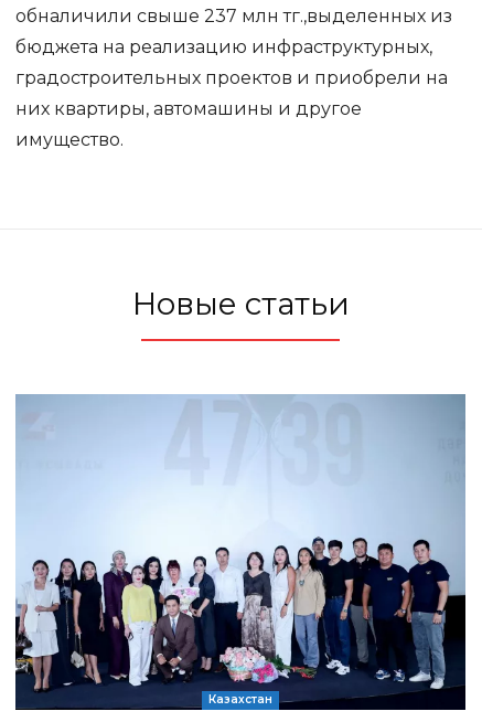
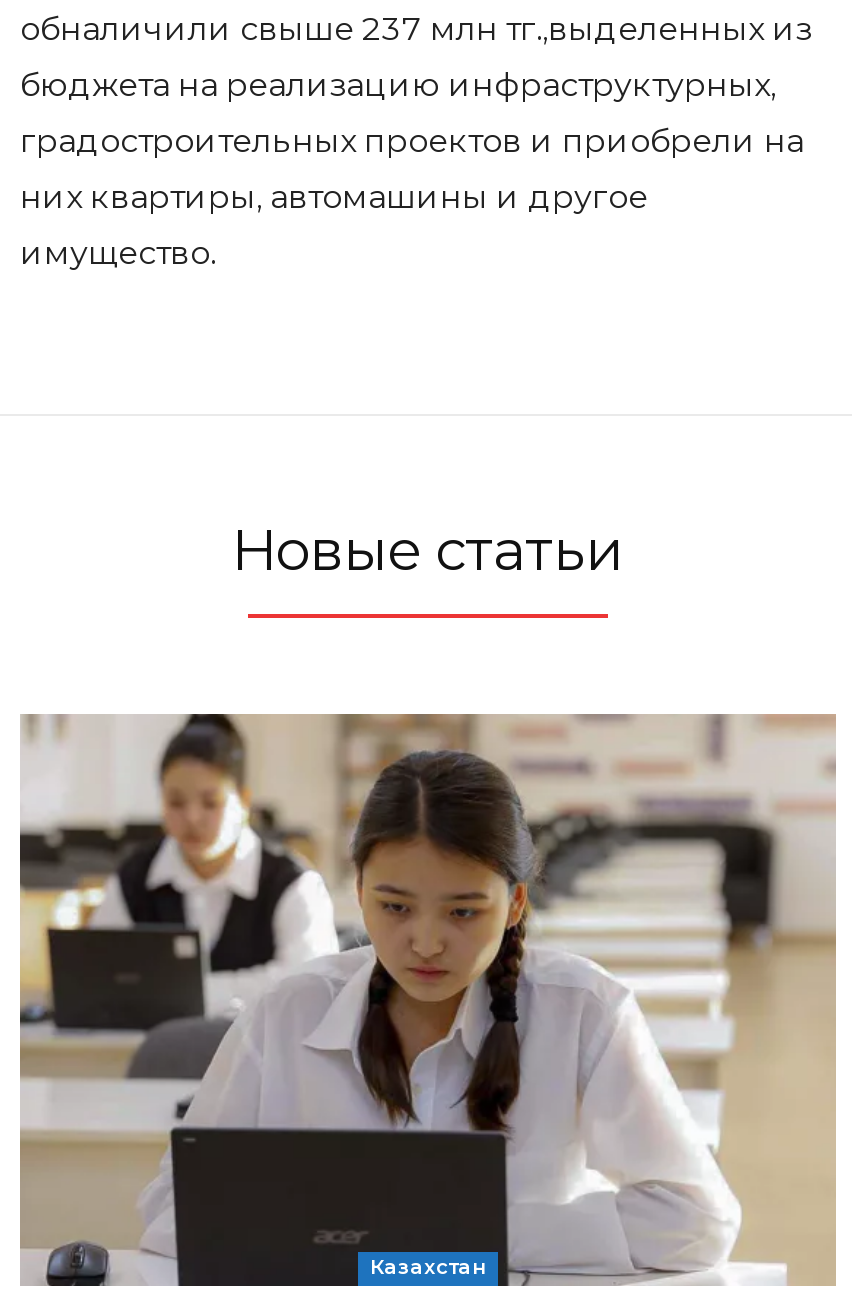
- [image]
+ [image]
